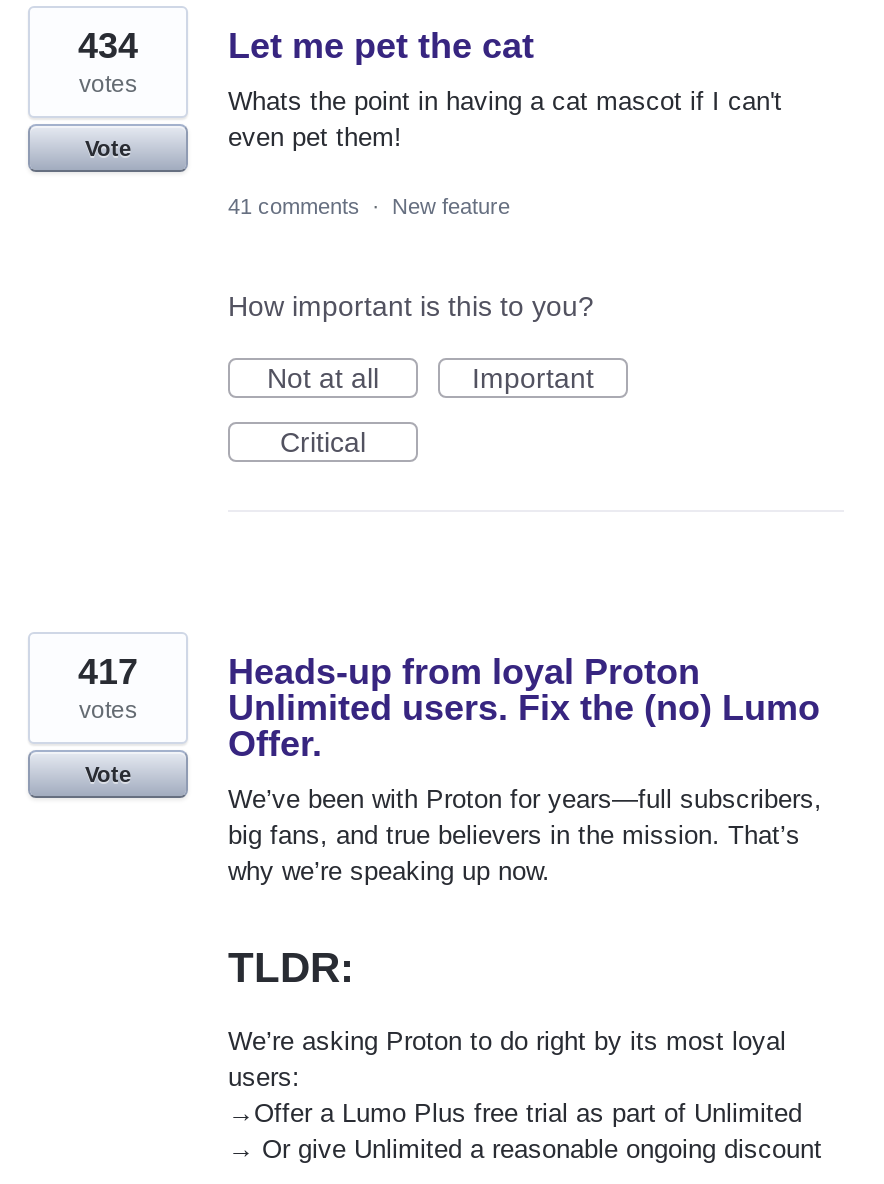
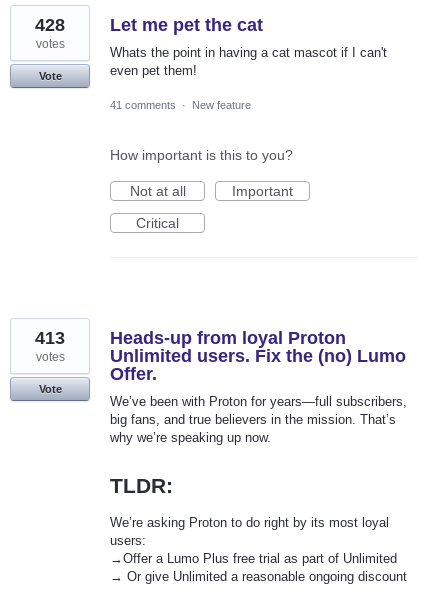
- 434
+ 428

- 417
+ 413
